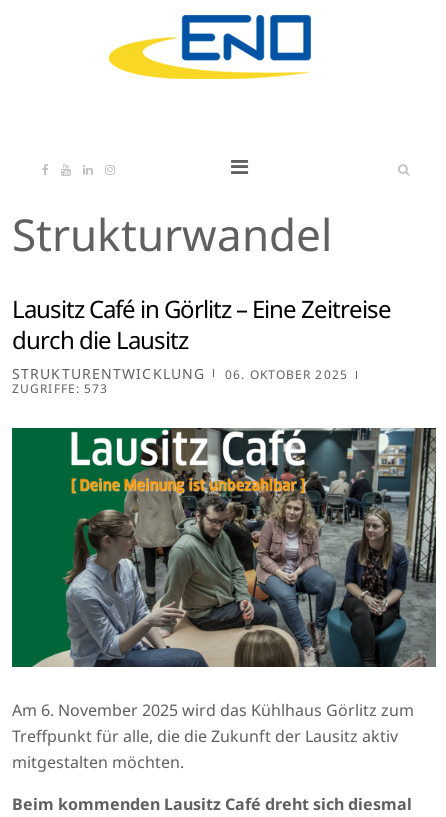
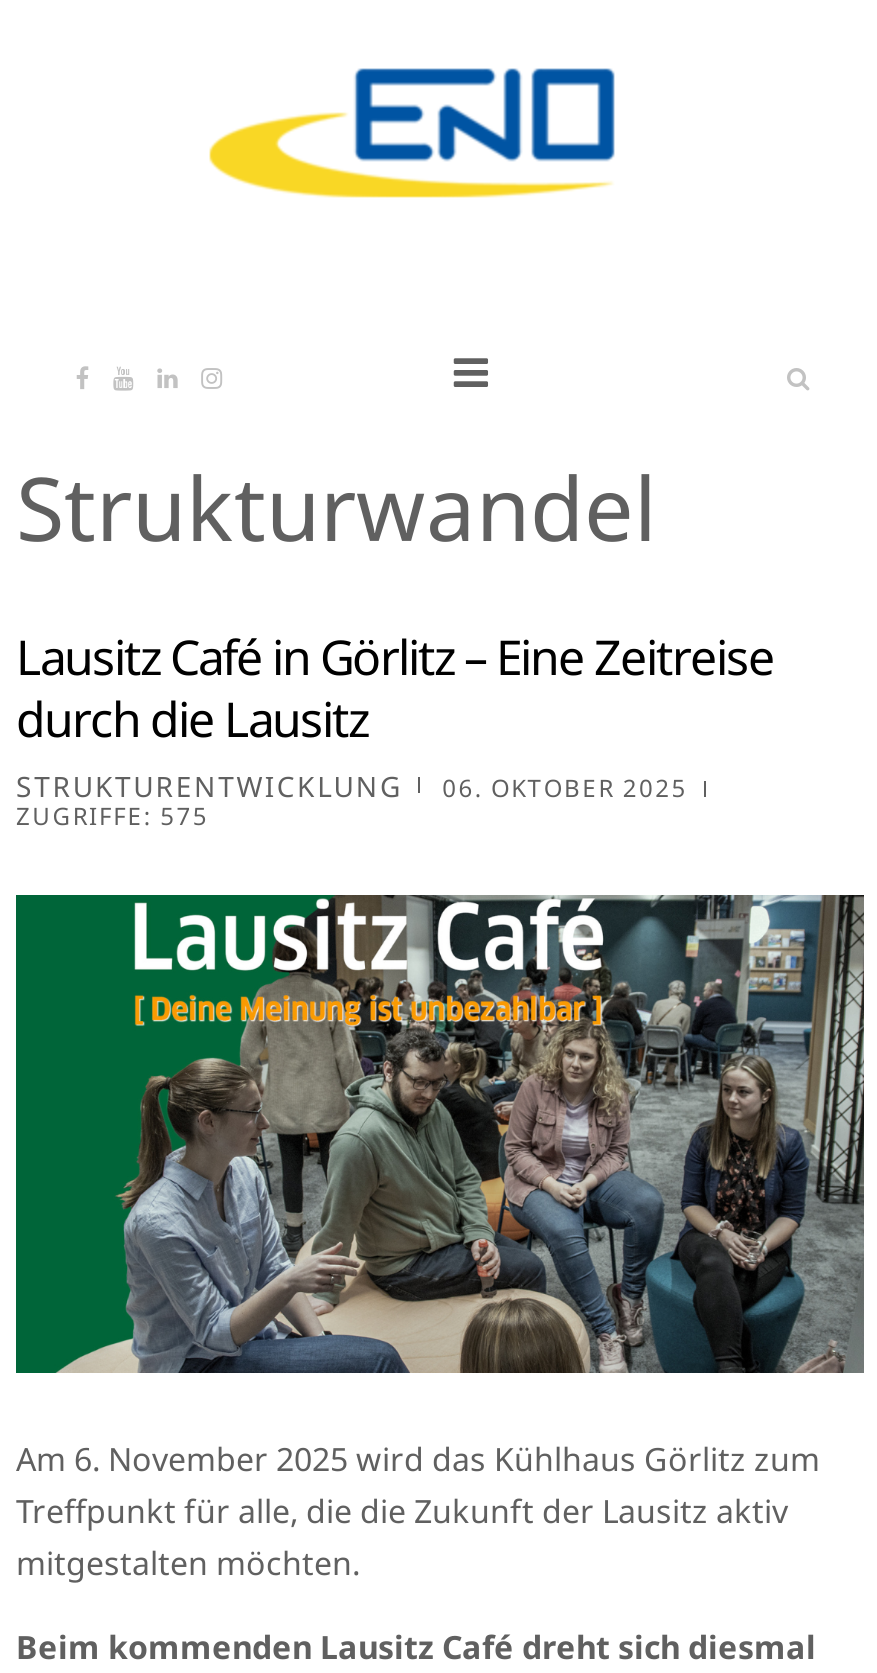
- ZUGRIFFE: 573
+ ZUGRIFFE: 575
